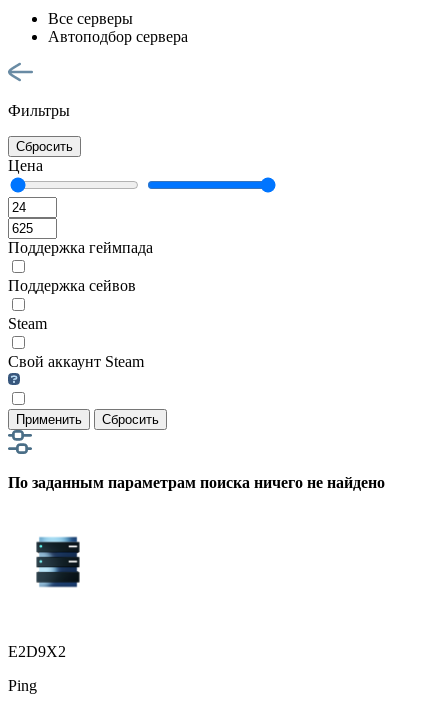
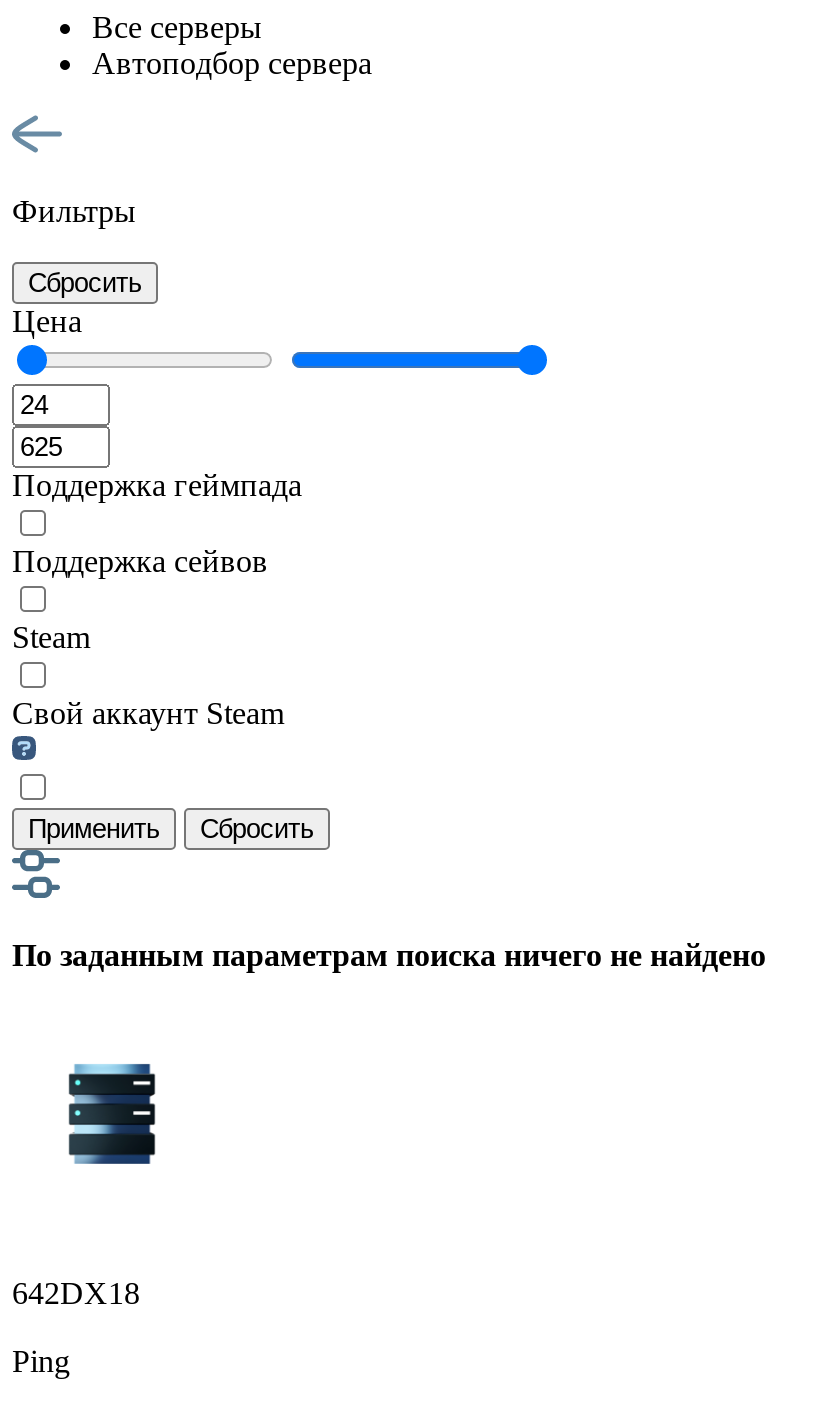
- E2D9X2
+ 642DX18
